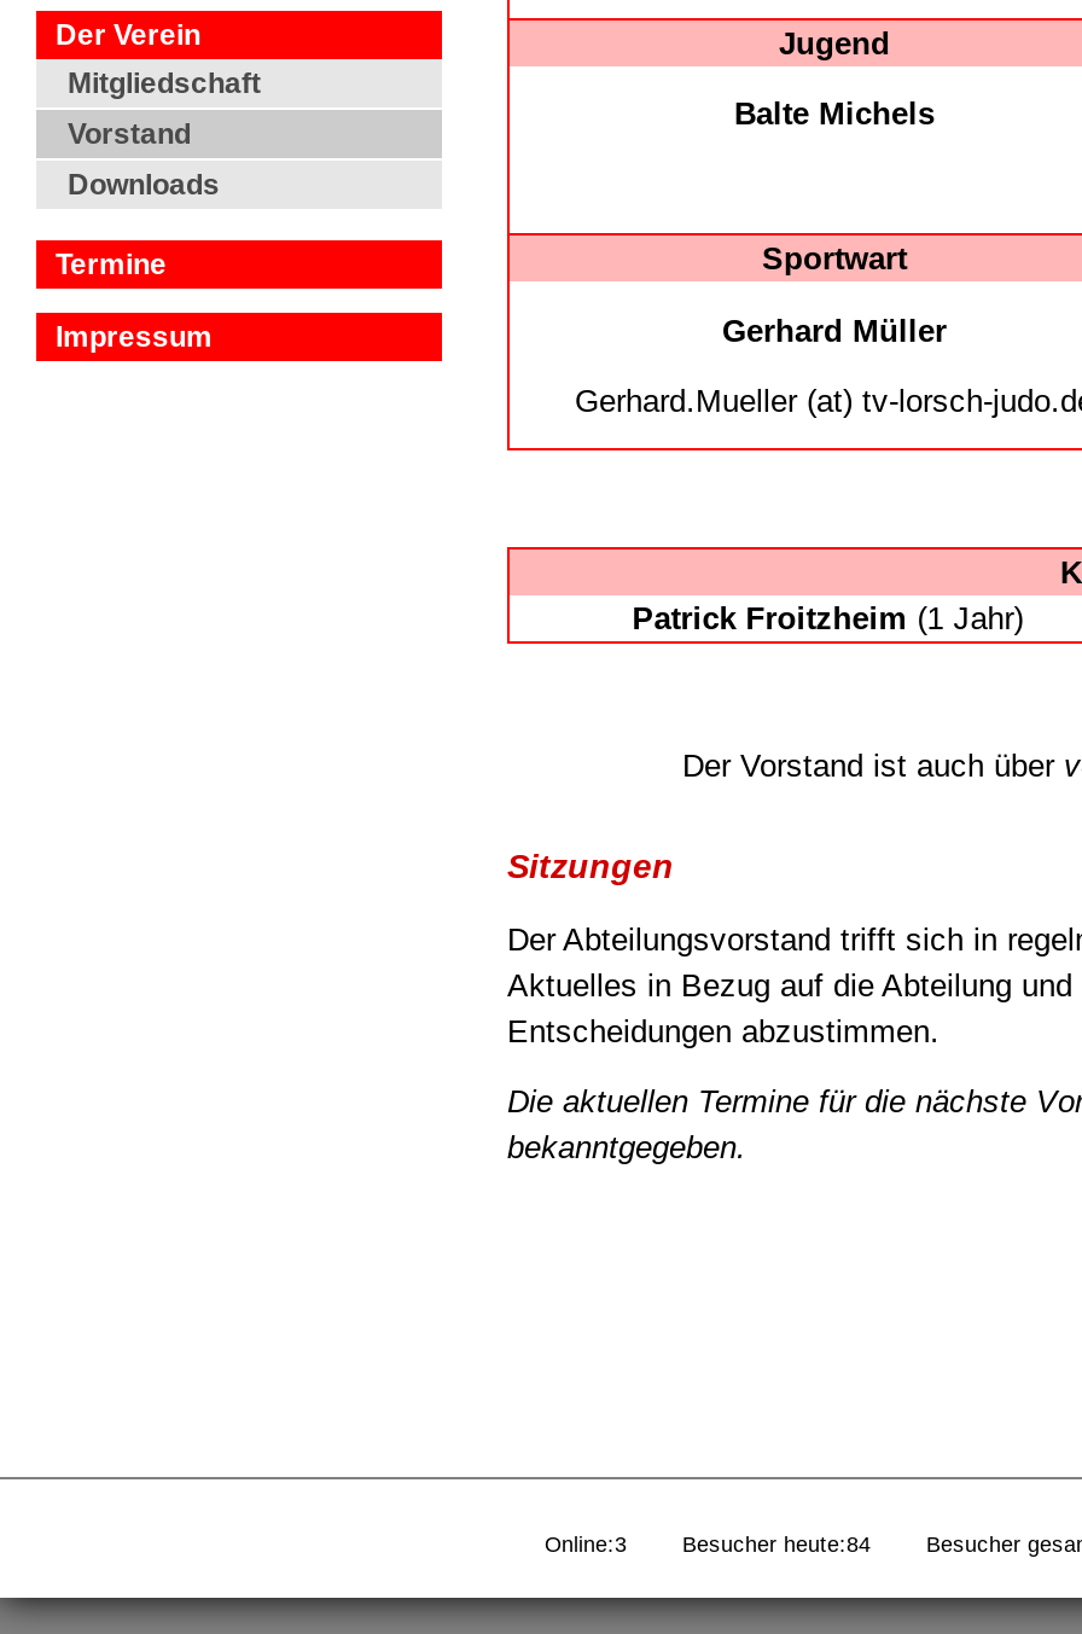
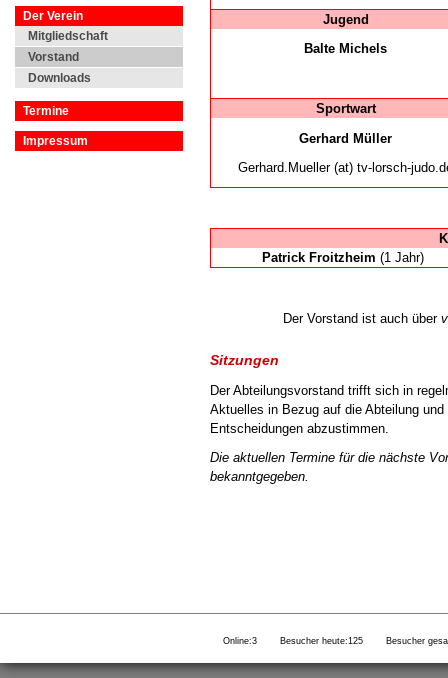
- Besucher heute:84
+ Besucher heute:125
